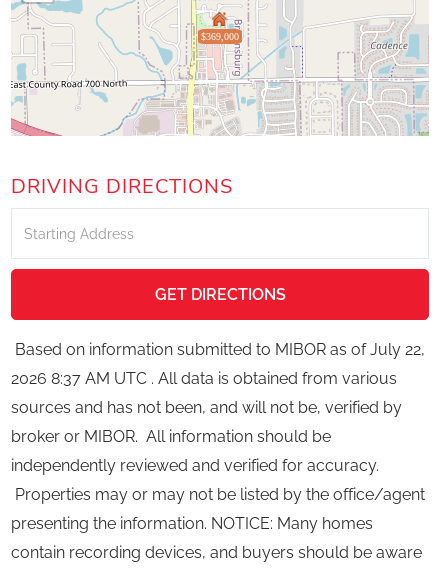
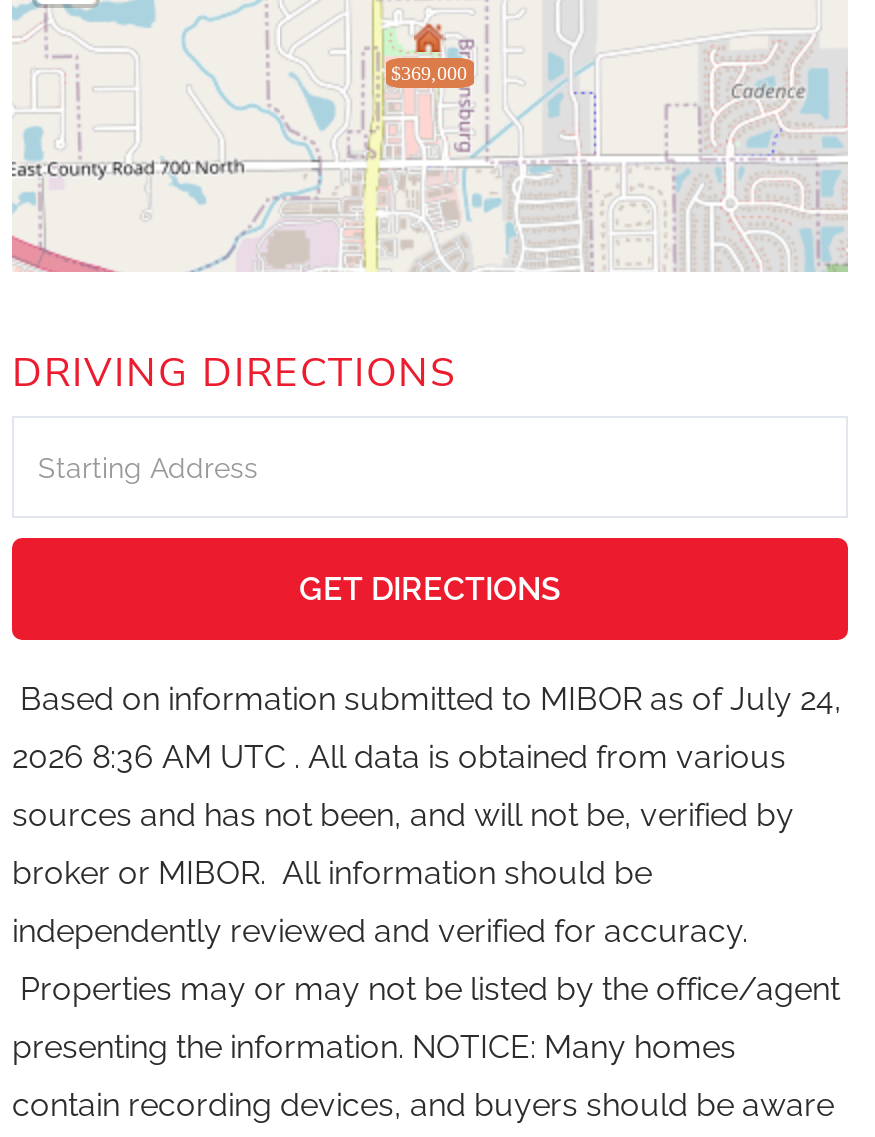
- Based on information submitted to MIBOR as of July 22,
+ Based on information submitted to MIBOR as of July 24,

- 2026 8:37 AM UTC . All data is obtained from various
+ 2026 8:36 AM UTC . All data is obtained from various
